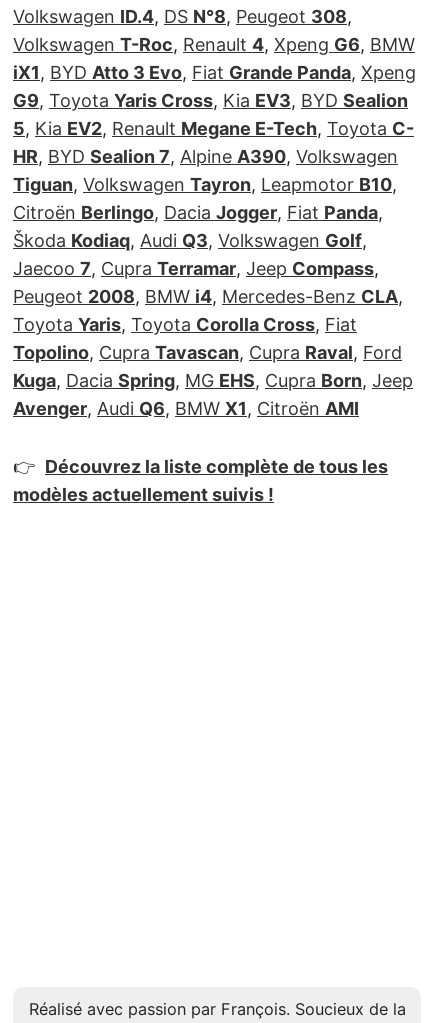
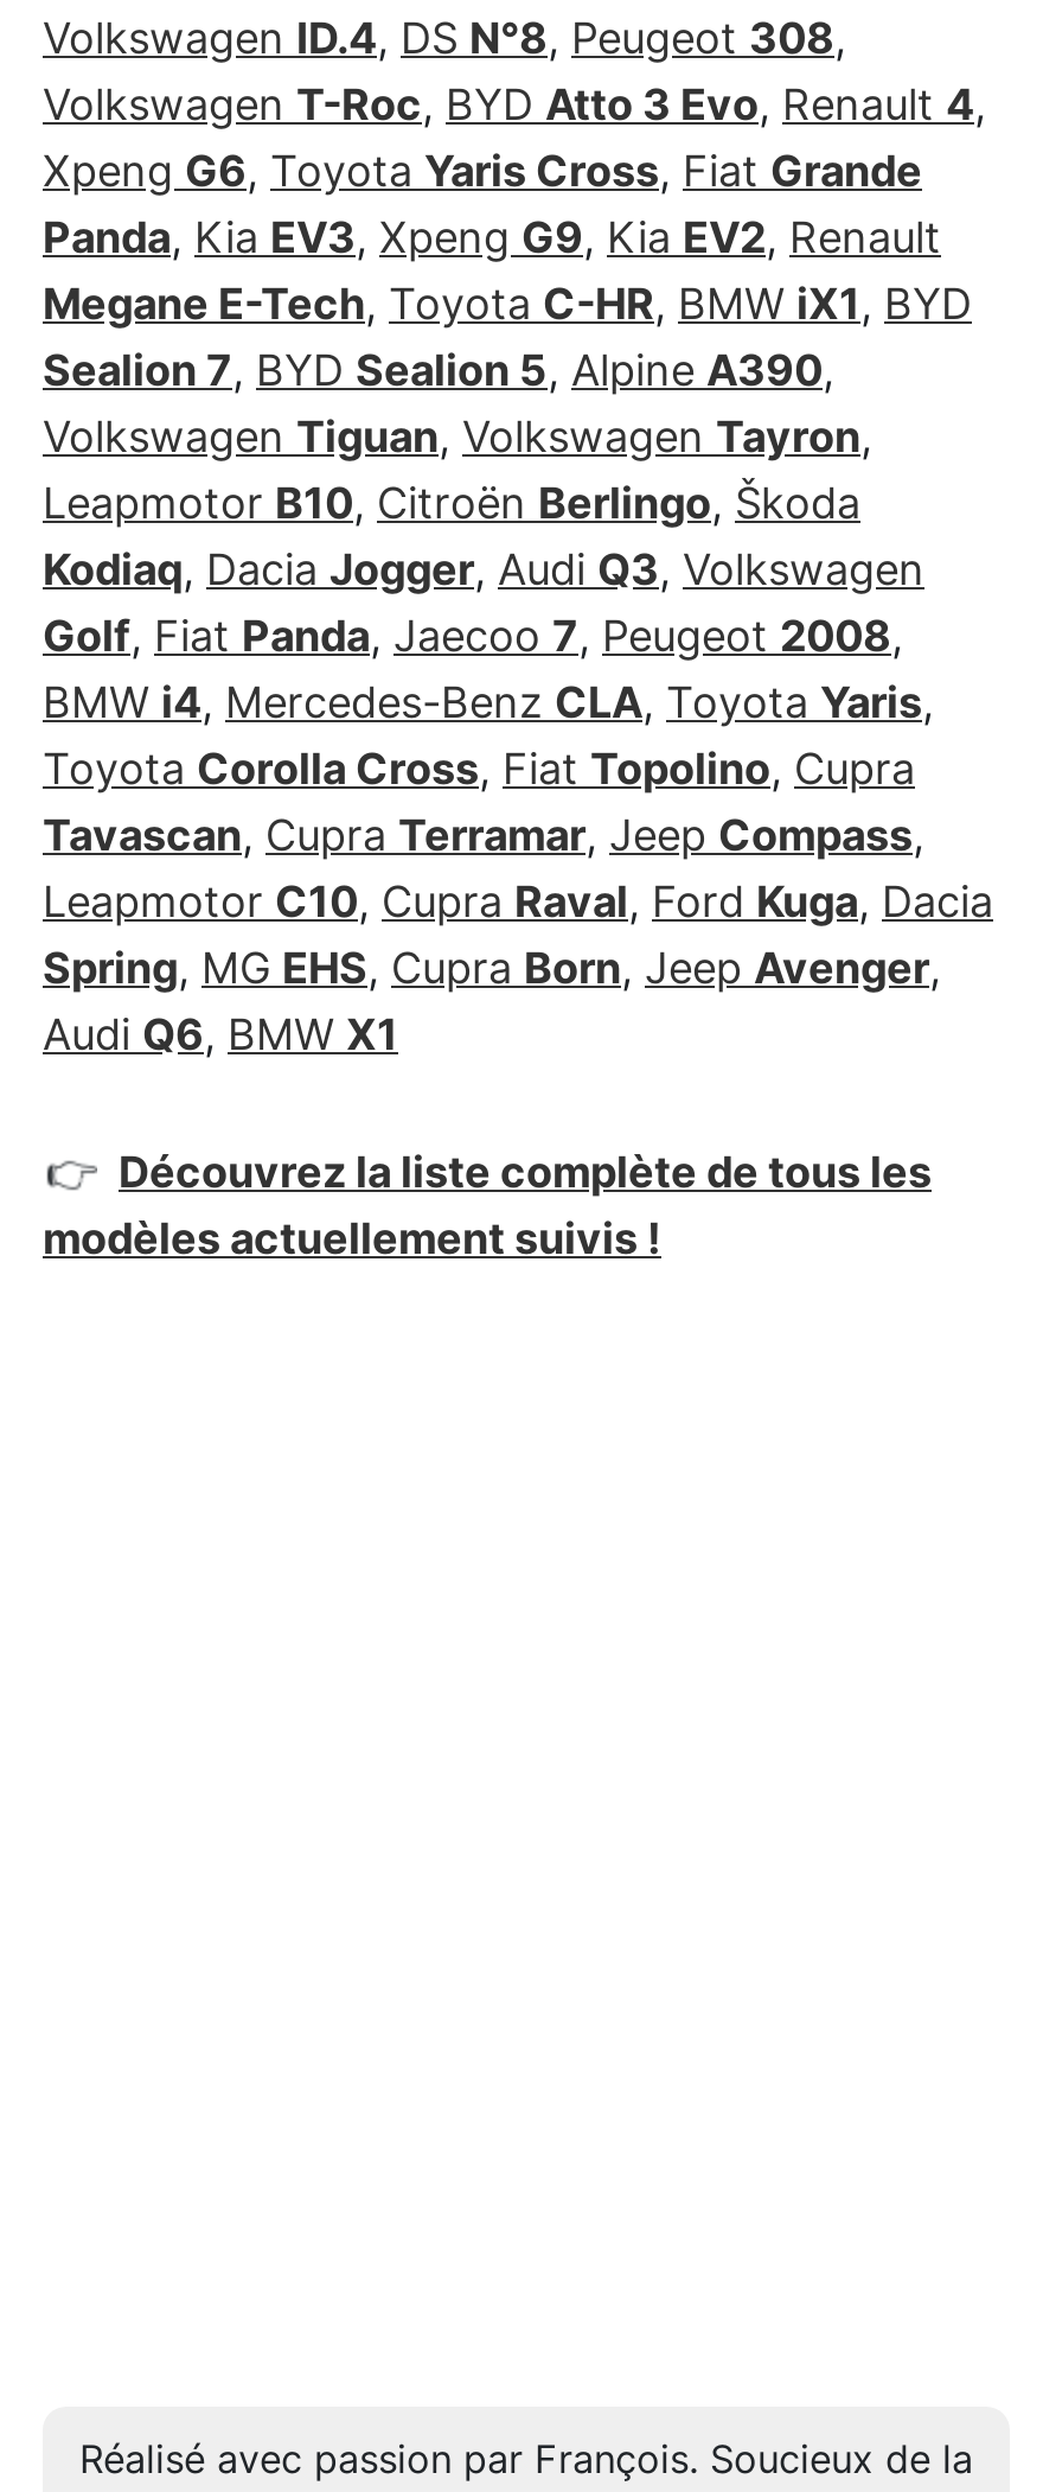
- Volkswagen T-Roc, Renault 4, Xpeng G6, BMW
- iX1, BYD Atto 3 Evo, Fiat Grande Panda, Xpeng
- G9, Toyota Yaris Cross, Kia EV3, BYD Sealion
- 5, Kia EV2, Renault Megane E-Tech, Toyota C-
- HR, BYD Sealion 7, Alpine A390, Volkswagen
- Tiguan, Volkswagen Tayron, Leapmotor B10,
- Citroën Berlingo, Dacia Jogger, Fiat Panda,
- Škoda Kodiaq, Audi Q3, Volkswagen Golf,
- Jaecoo 7, Cupra Terramar, Jeep Compass,
- Peugeot 2008, BMW i4, Mercedes-Benz CLA,
- Toyota Yaris, Toyota Corolla Cross, Fiat
- Topolino, Cupra Tavascan, Cupra Raval, Ford
- Kuga, Dacia Spring, MG EHS, Cupra Born, Jeep
- Avenger, Audi Q6, BMW X1, Citroën AMI
+ Volkswagen T-Roc, BYD Atto 3 Evo, Renault 4,
+ Xpeng G6, Toyota Yaris Cross, Fiat Grande
+ Panda, Kia EV3, Xpeng G9, Kia EV2, Renault
+ Megane E-Tech, Toyota C-HR, BMW iX1, BYD
+ Sealion 7, BYD Sealion 5, Alpine A390,
+ Volkswagen Tiguan, Volkswagen Tayron,
+ Leapmotor B10, Citroën Berlingo, Škoda
+ Kodiaq, Dacia Jogger, Audi Q3, Volkswagen
+ Golf, Fiat Panda, Jaecoo 7, Peugeot 2008,
+ BMW i4, Mercedes-Benz CLA, Toyota Yaris,
+ Toyota Corolla Cross, Fiat Topolino, Cupra
+ Tavascan, Cupra Terramar, Jeep Compass,
+ Leapmotor C10, Cupra Raval, Ford Kuga, Dacia
+ Spring, MG EHS, Cupra Born, Jeep Avenger,
+ Audi Q6, BMW X1
